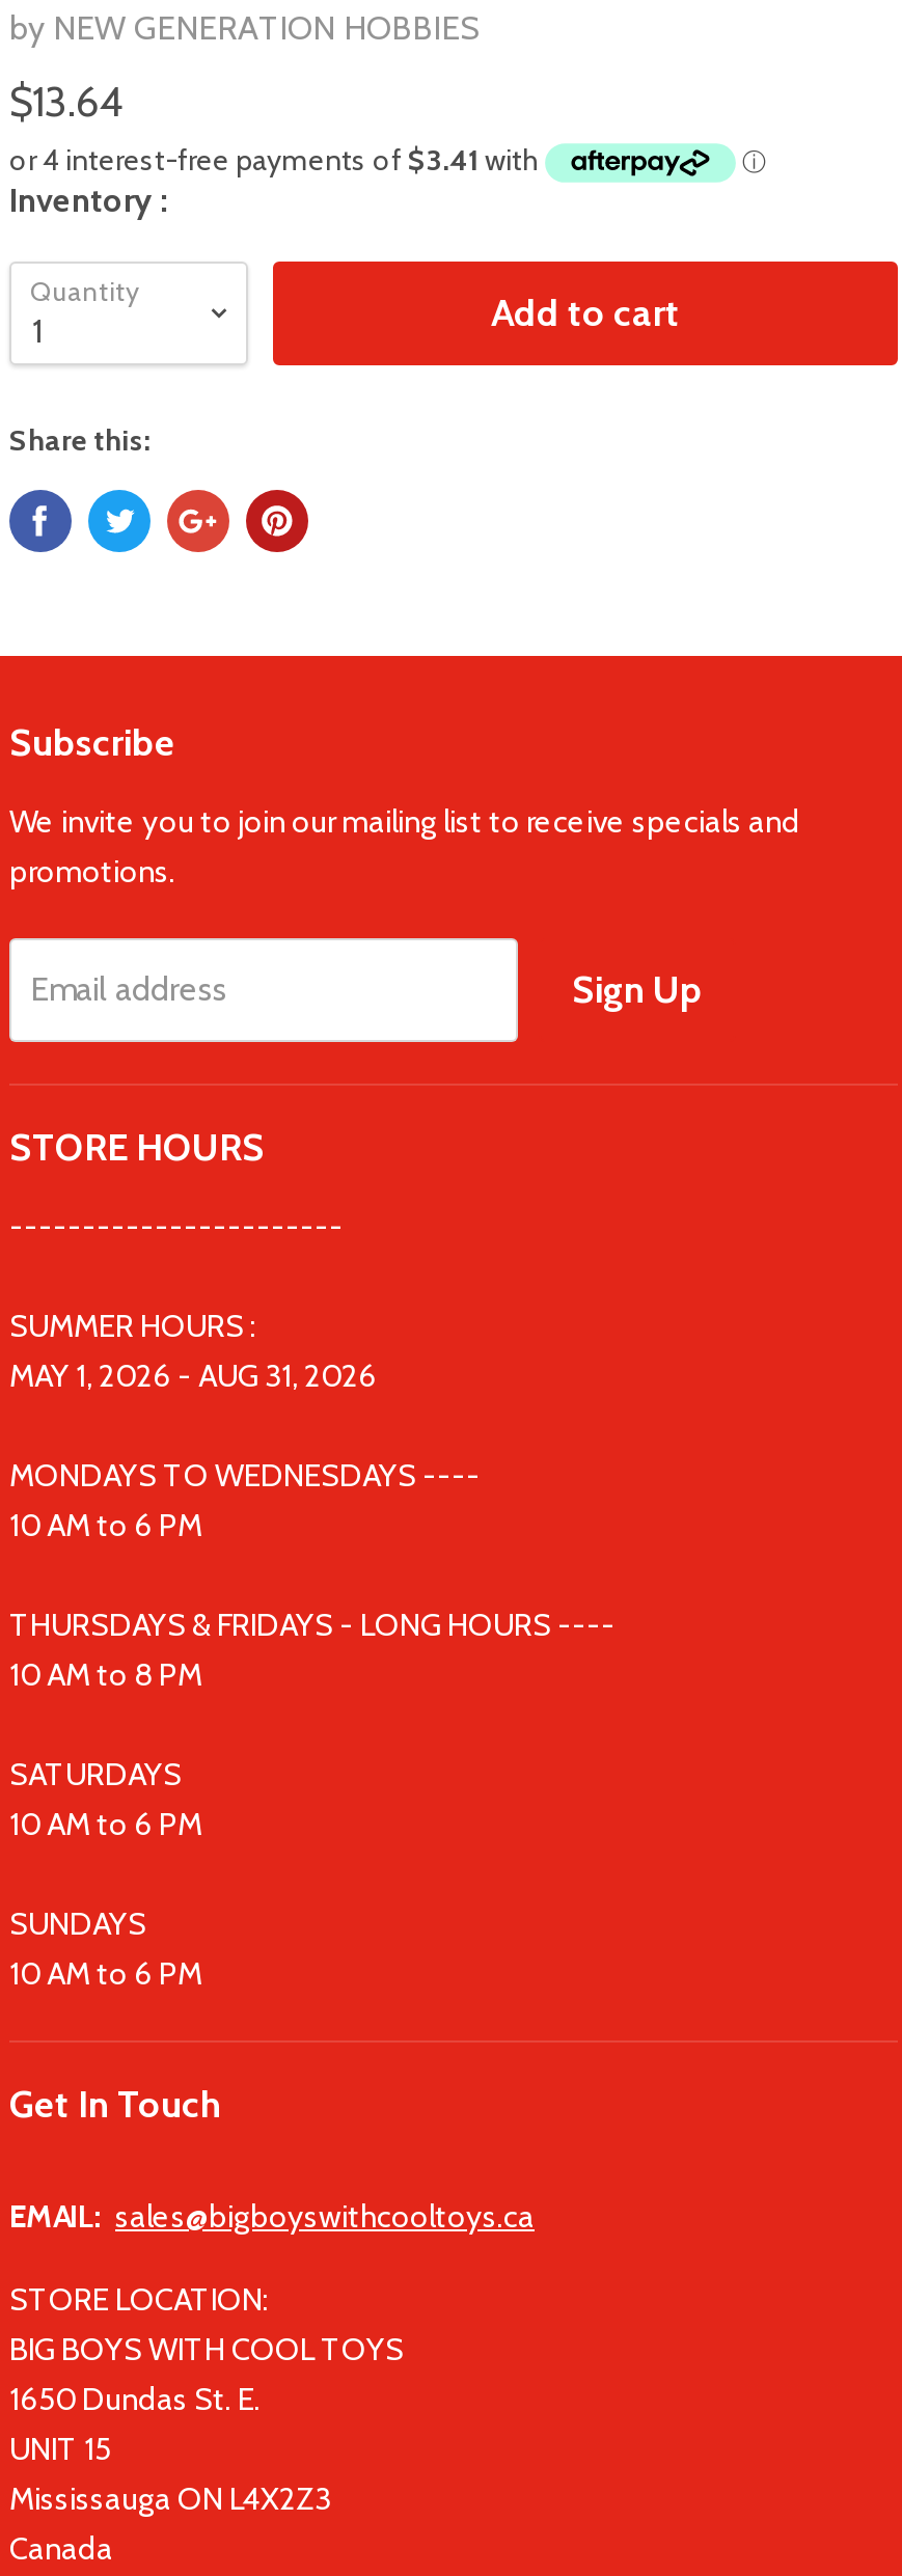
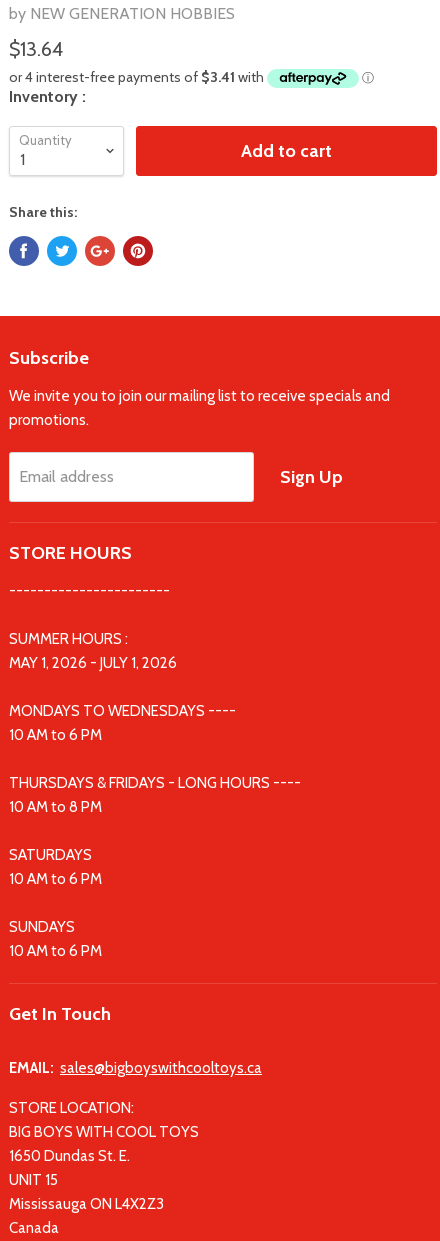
- MAY 1, 2026 - AUG 31, 2026
+ MAY 1, 2026 - JULY 1, 2026
